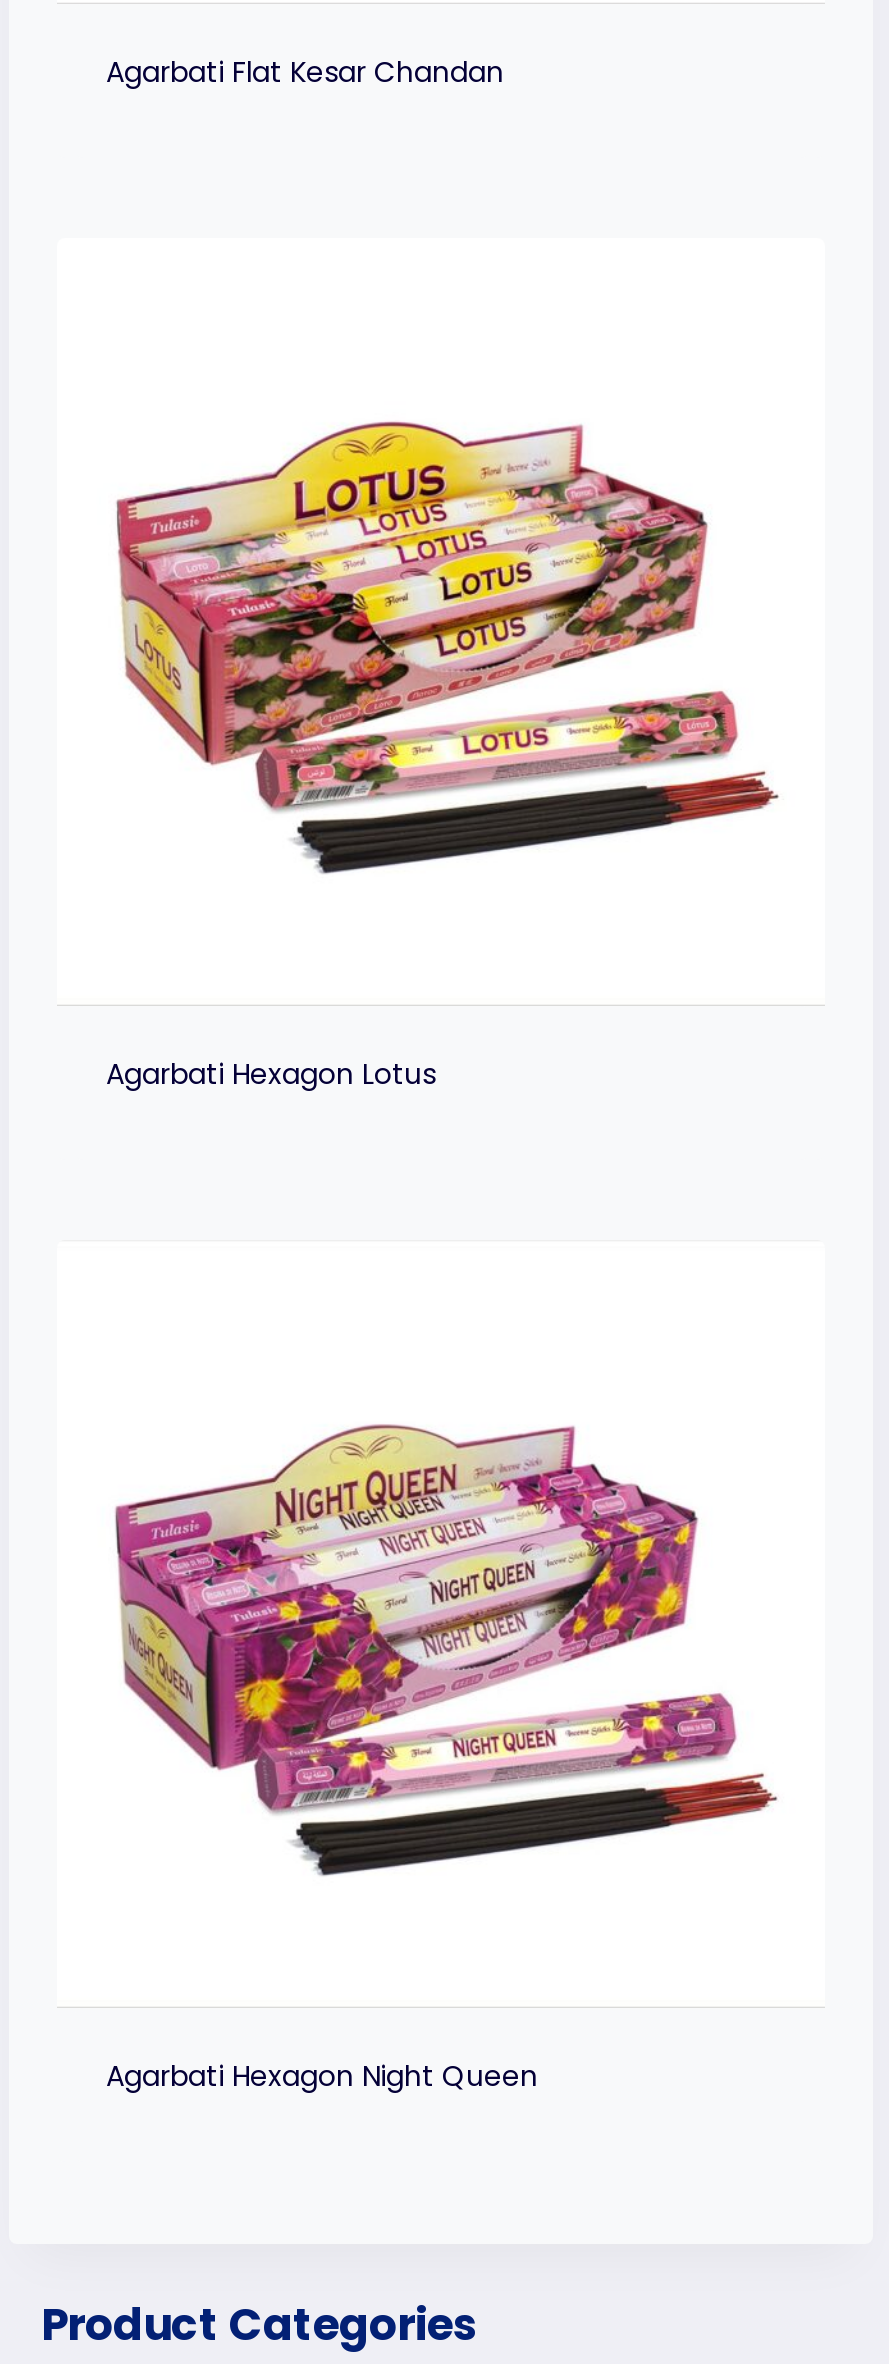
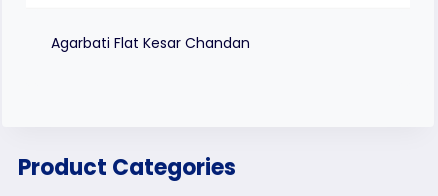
- [image]

- Agarbati Hexagon Lotus

- [image]

- Agarbati Hexagon Night Queen
